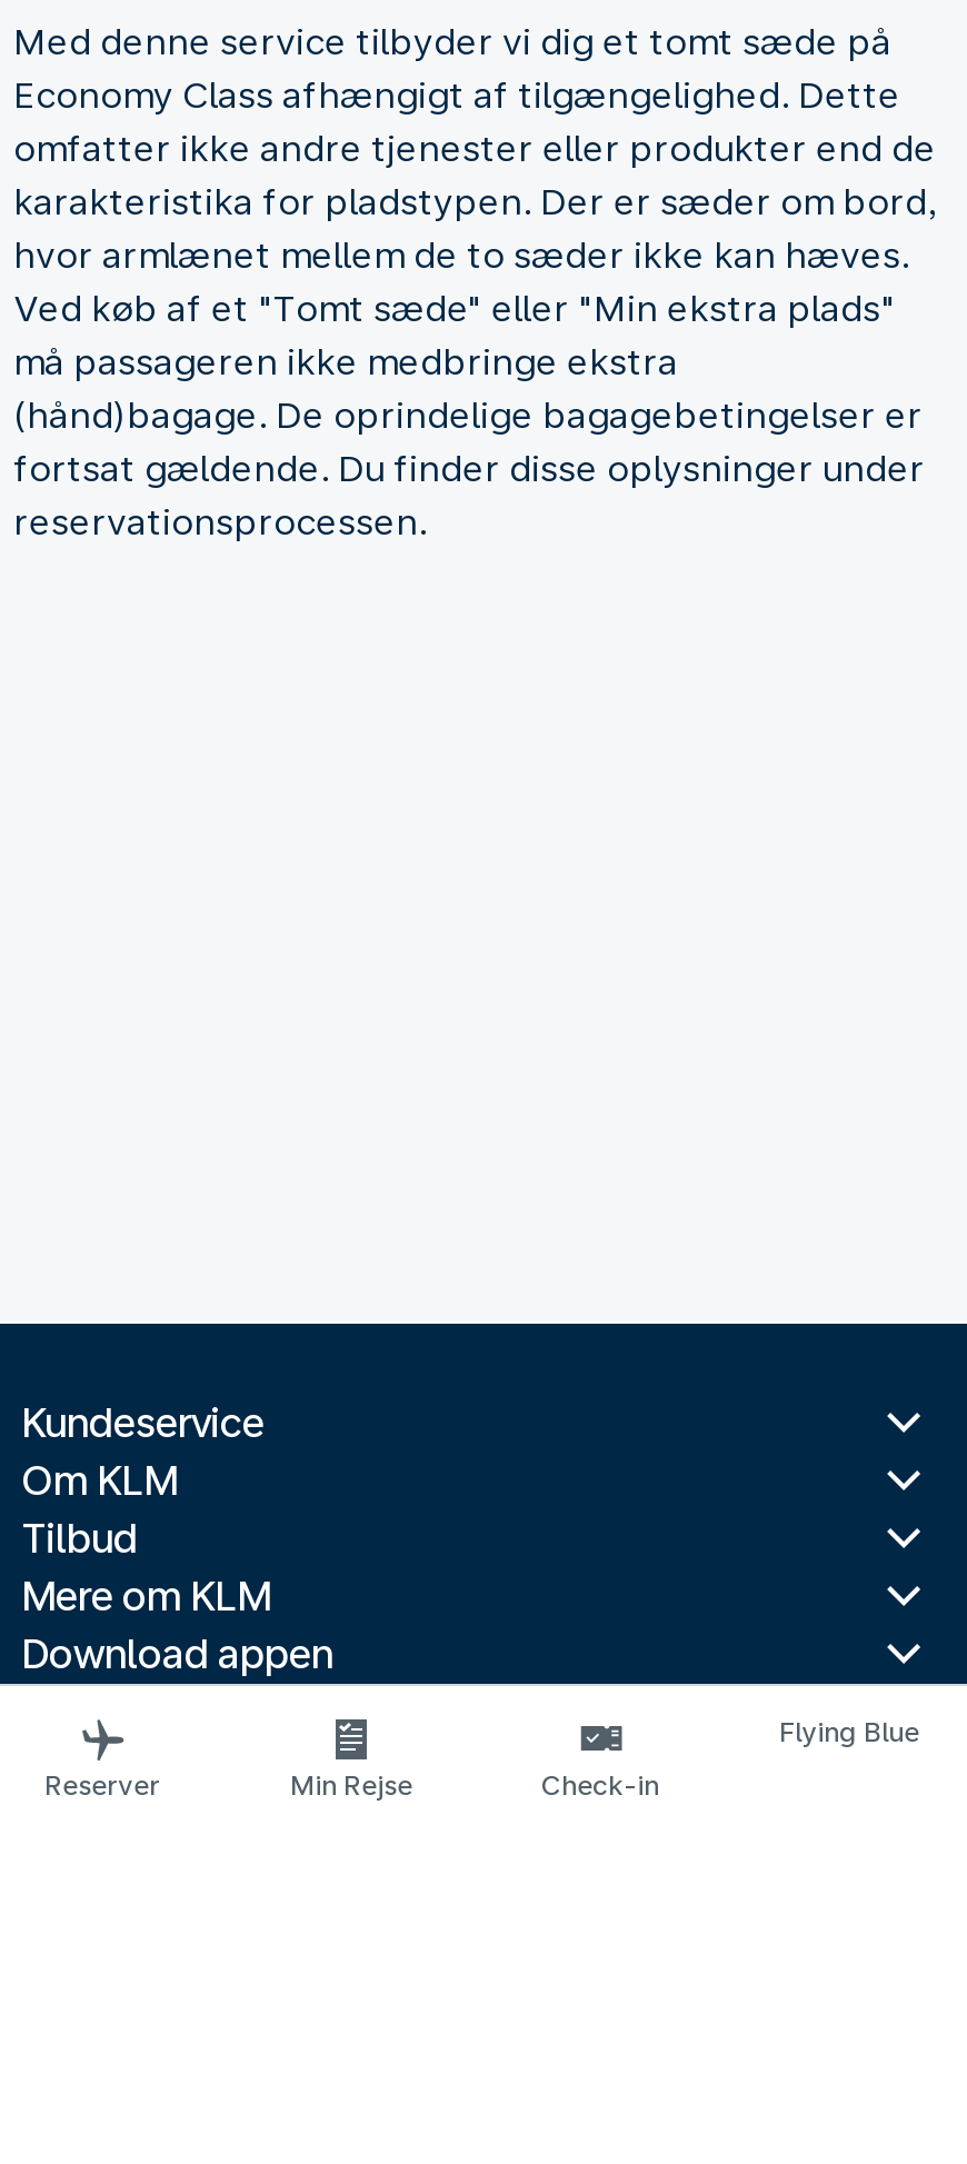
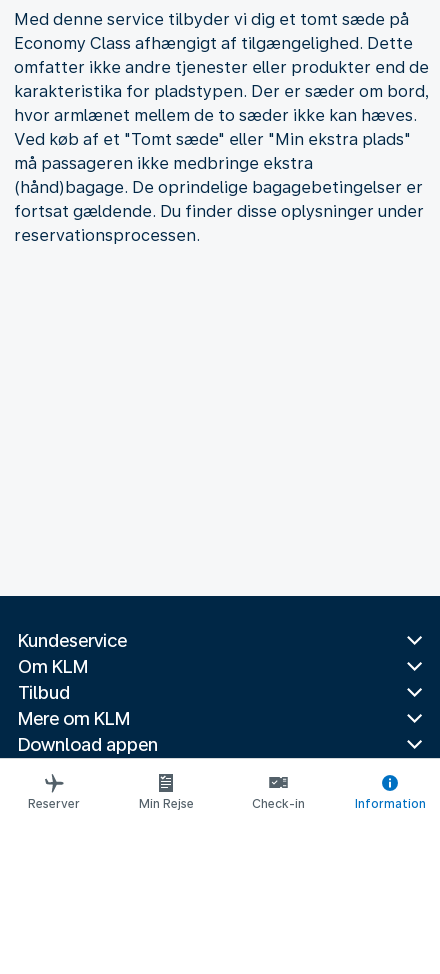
- Flying Blue
+ Information
